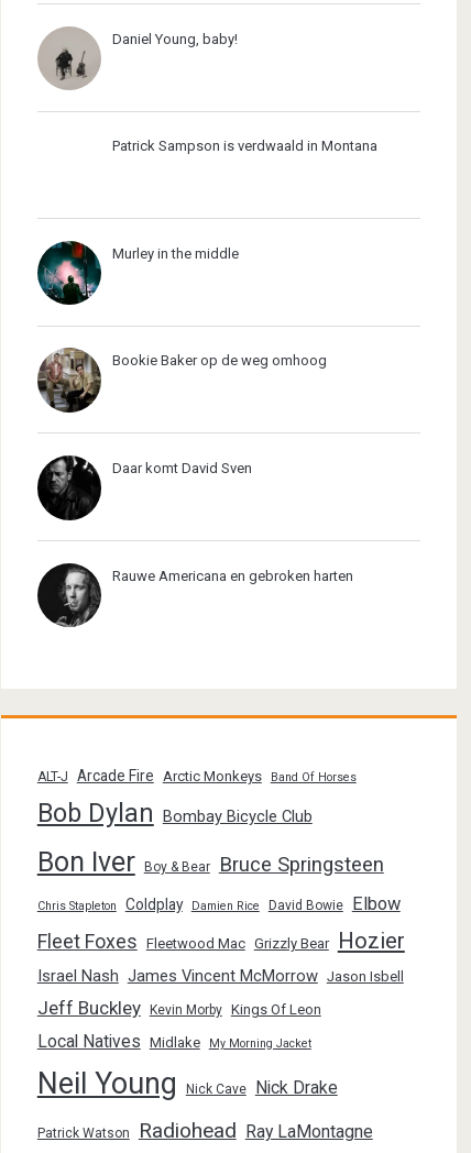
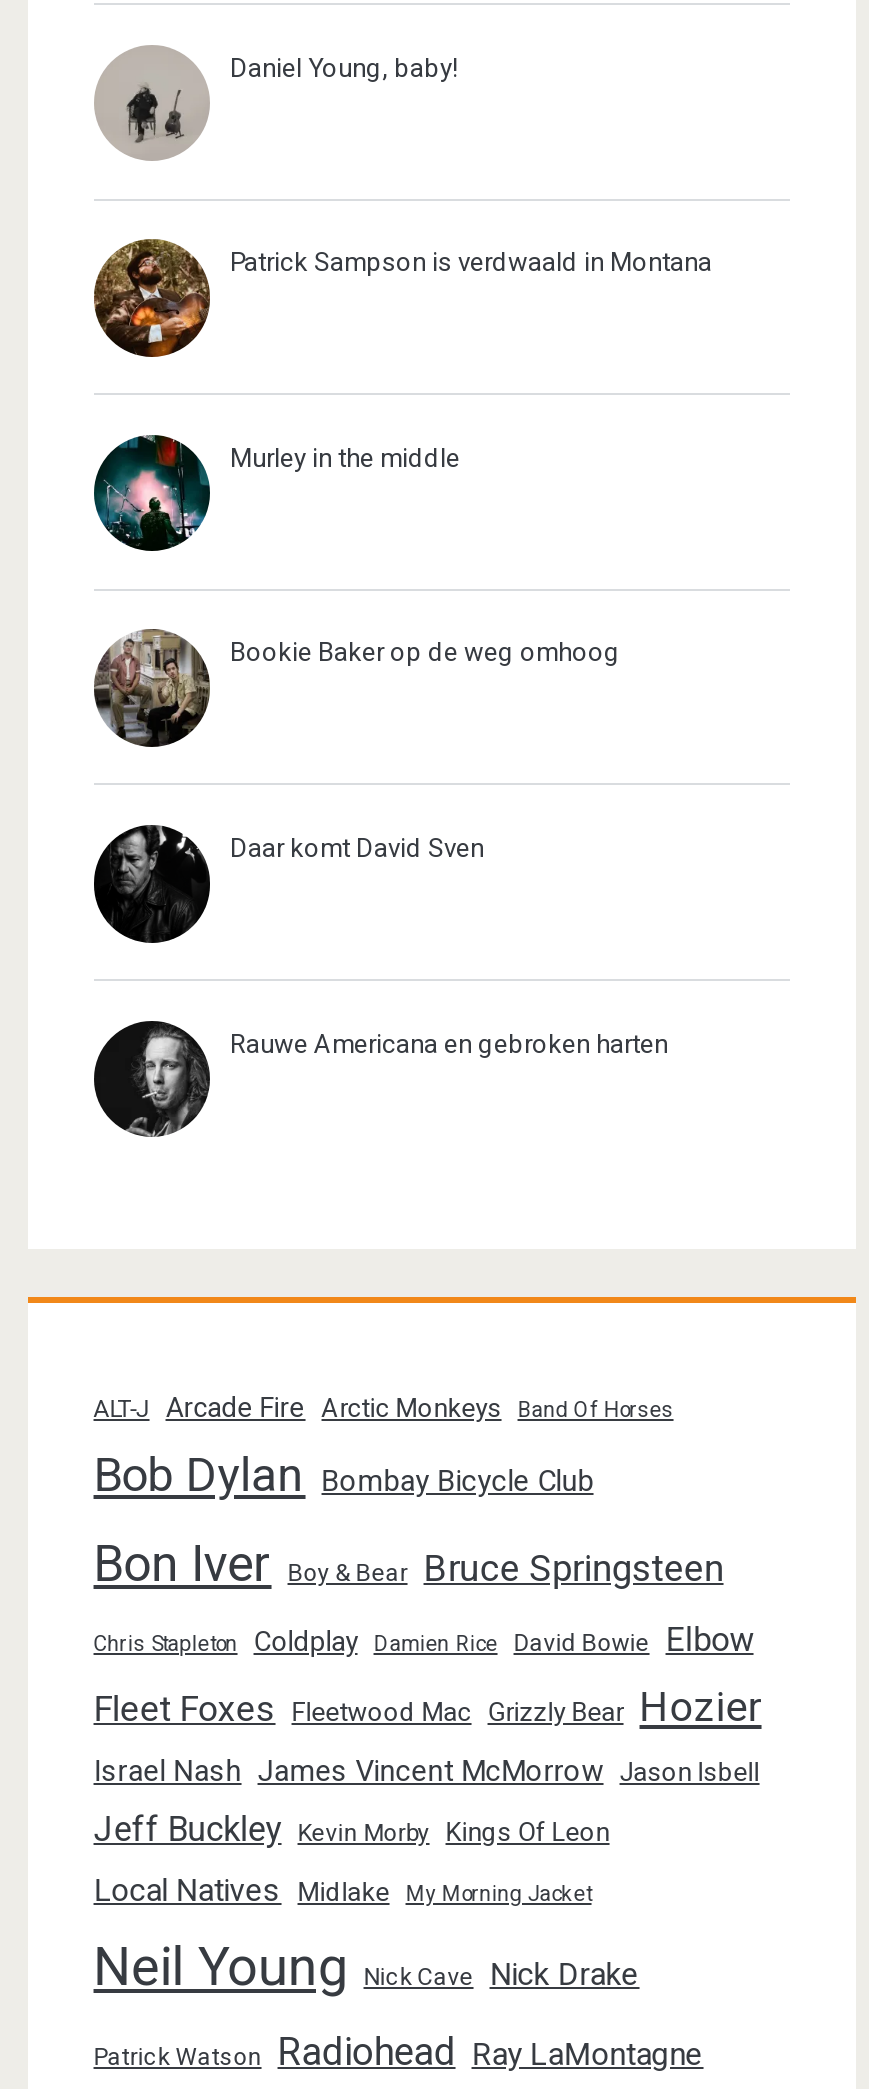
+ [image]
